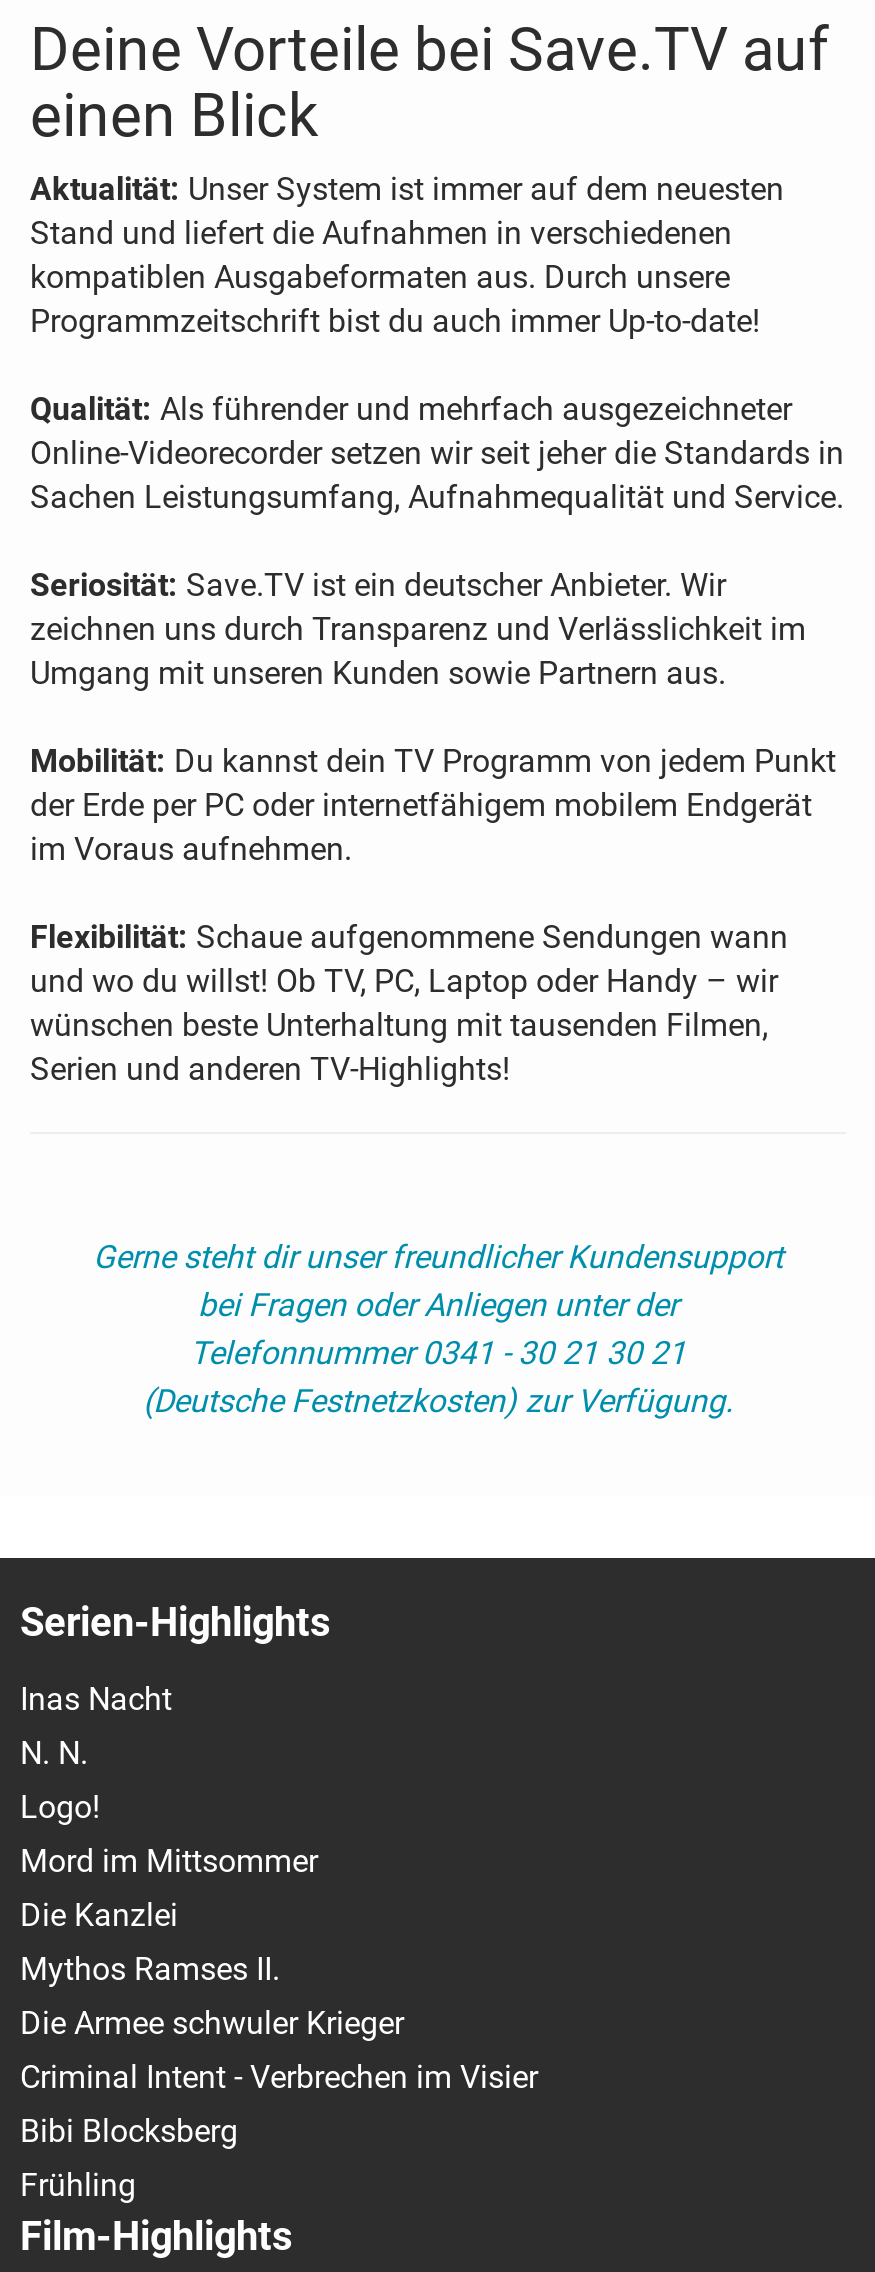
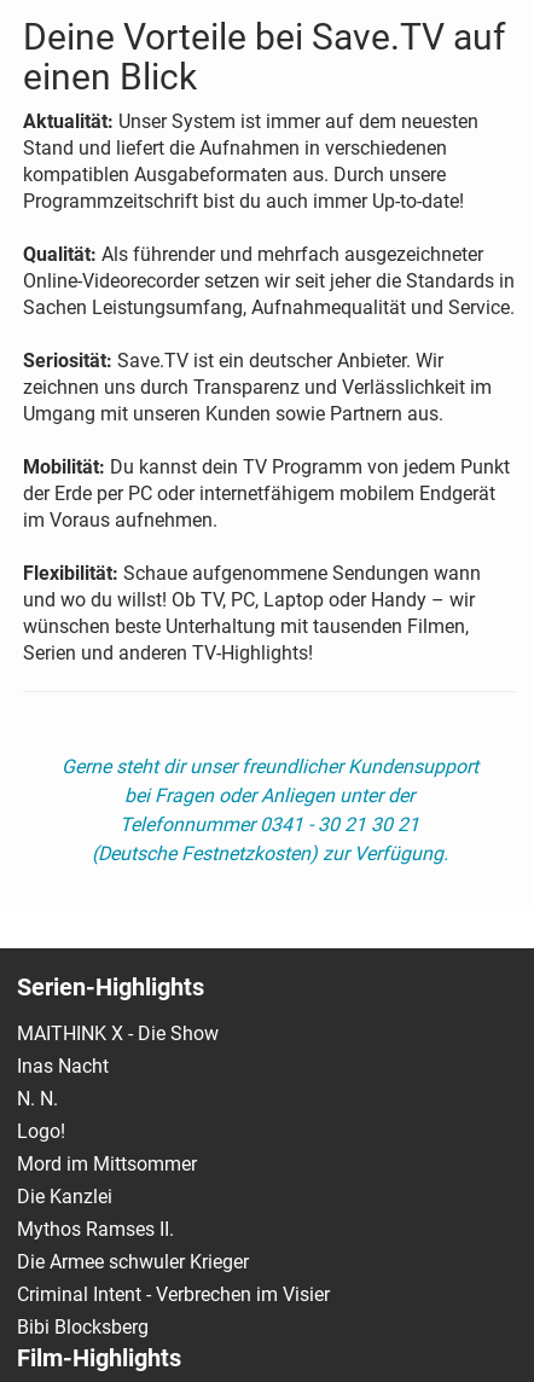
+ MAITHINK X - Die Show

moved down: Inas Nacht | N. N. | Logo! | ... | Criminal Intent - Verbrechen im Visier | Bibi Blocksberg

- Frühling
